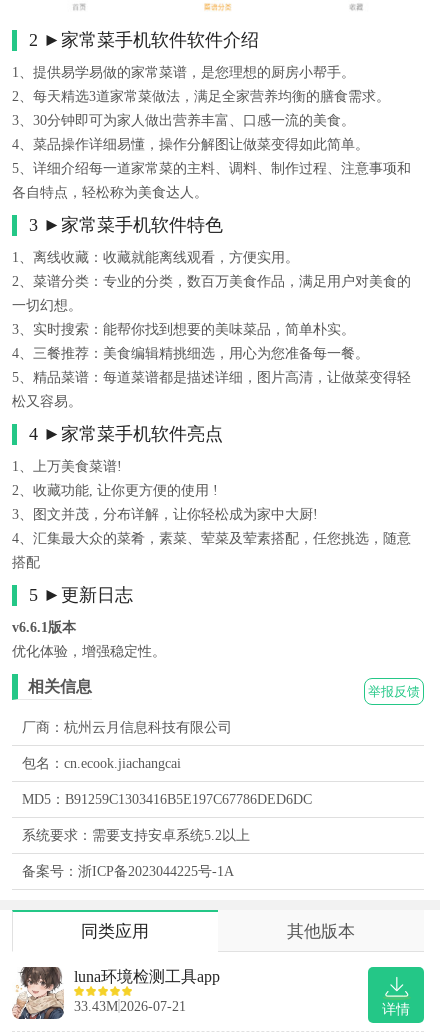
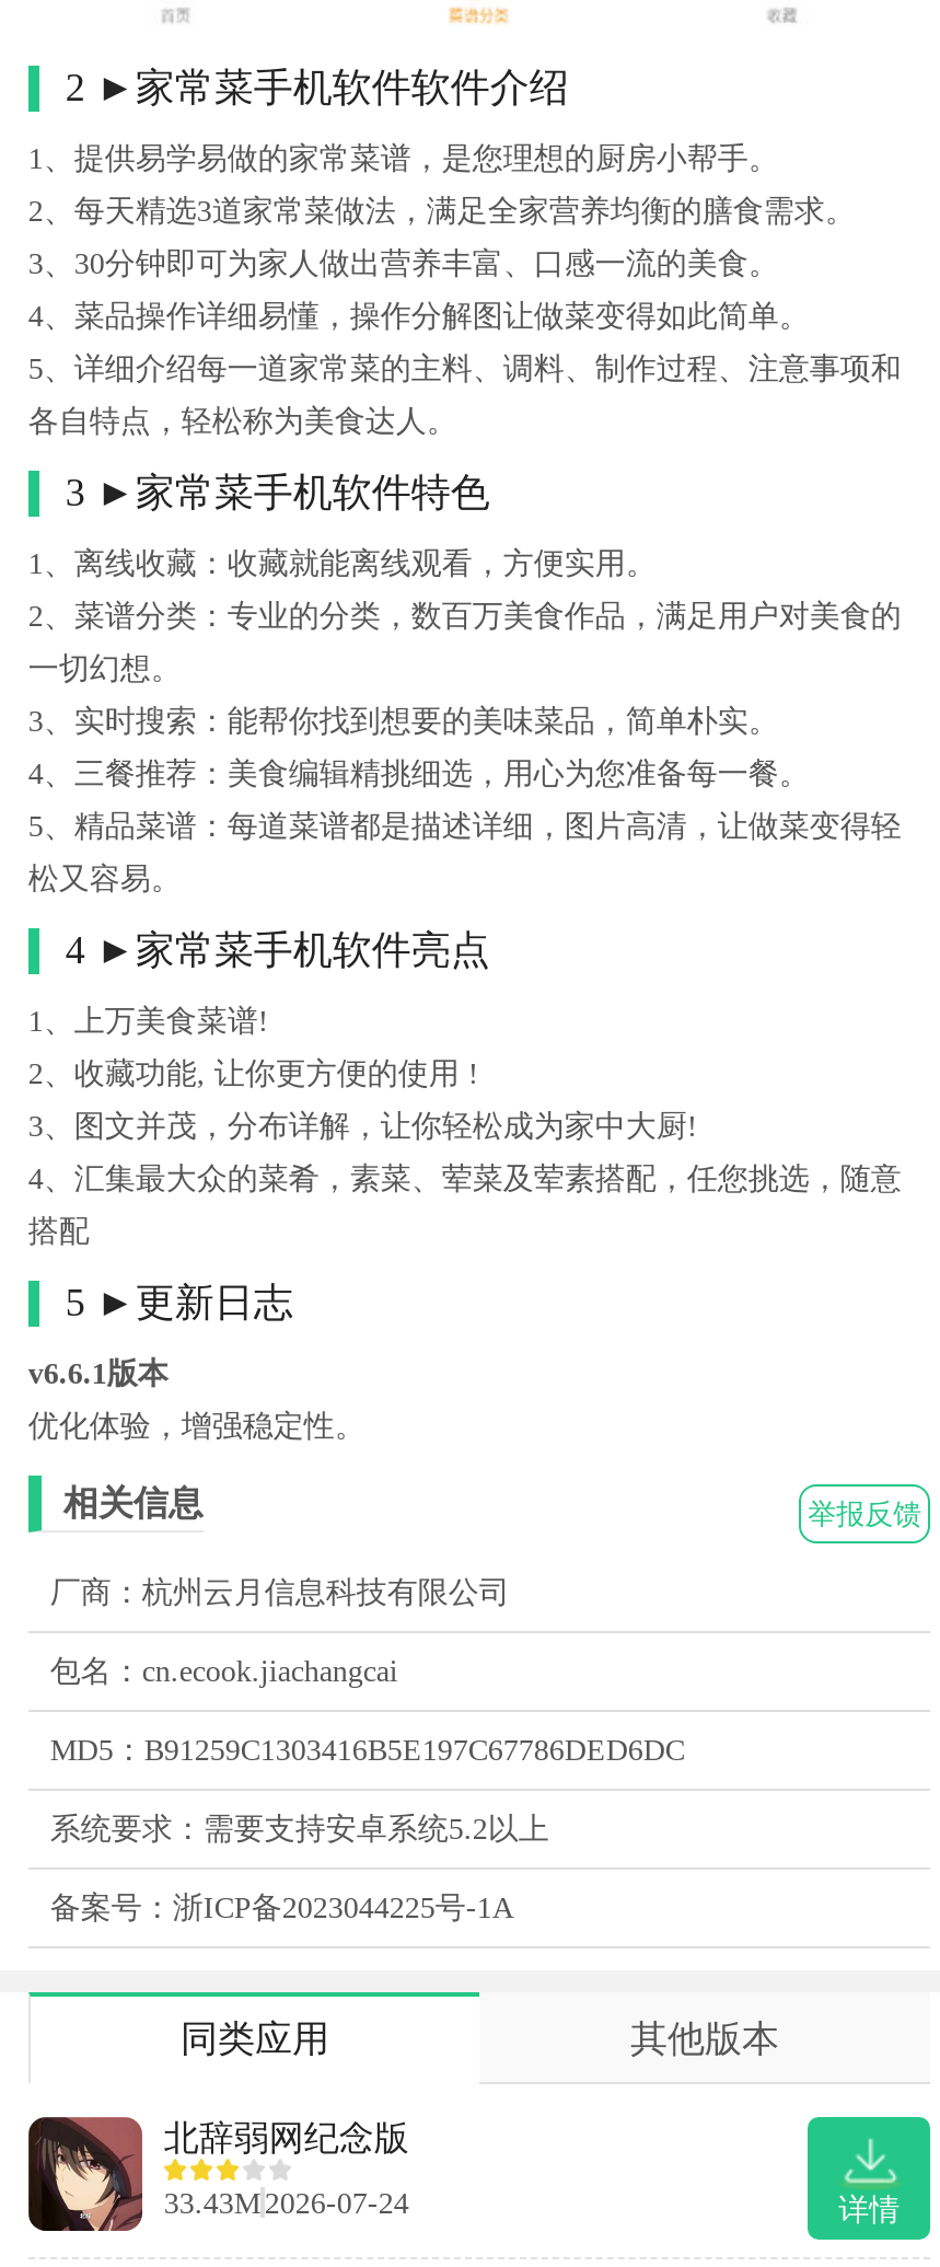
- [image]
- luna环境检测工具app
+ [image]
+ 北辞弱网纪念版

- 33.43M 2026-07-21
+ 33.43M 2026-07-24
